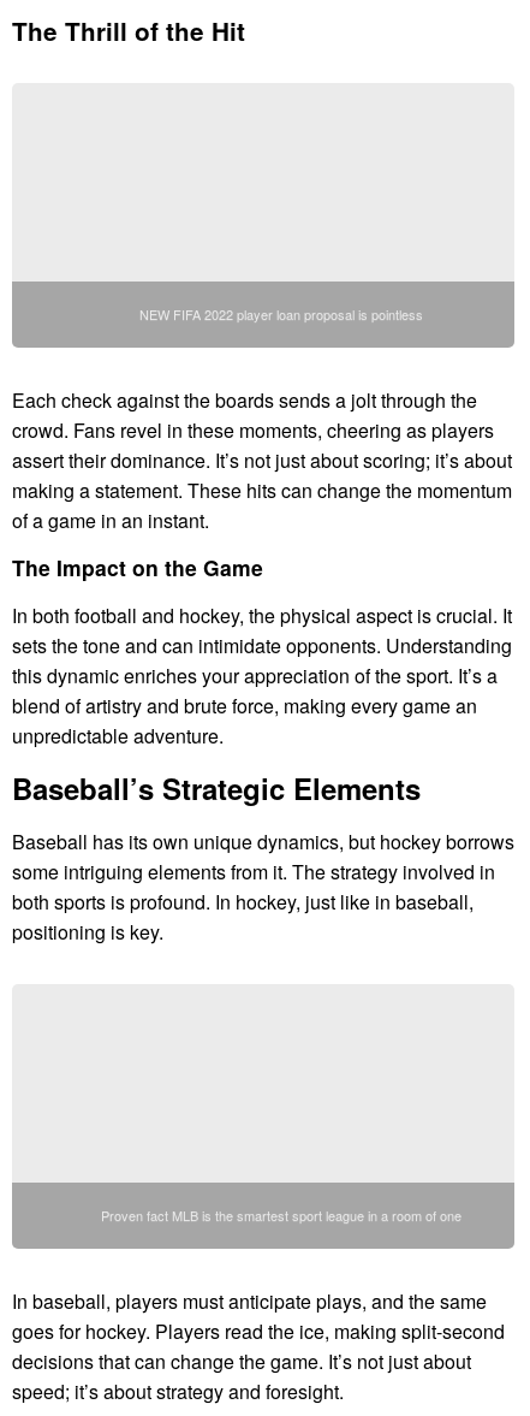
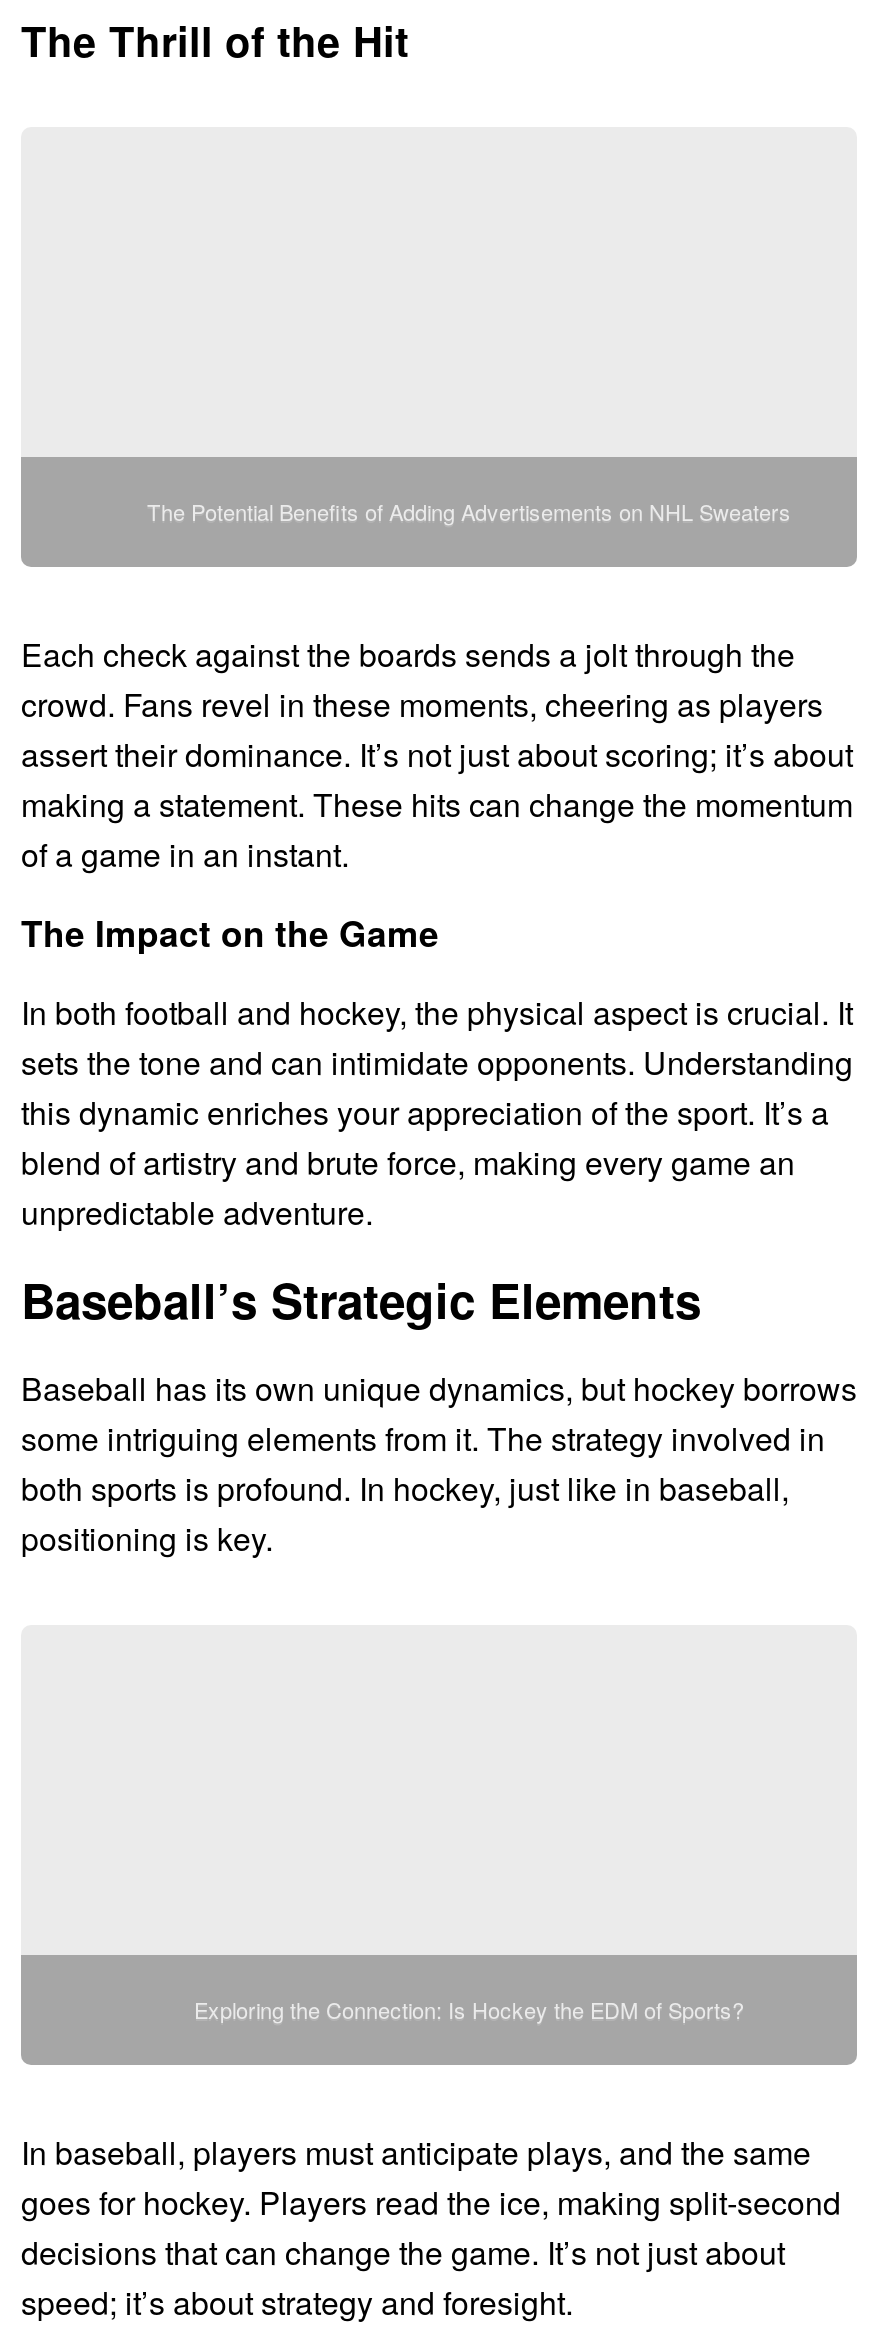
- NEW FIFA 2022 player loan proposal is pointless
+ The Potential Benefits of Adding Advertisements on NHL Sweaters

- Proven fact MLB is the smartest sport league in a room of one
+ Exploring the Connection: Is Hockey the EDM of Sports?
